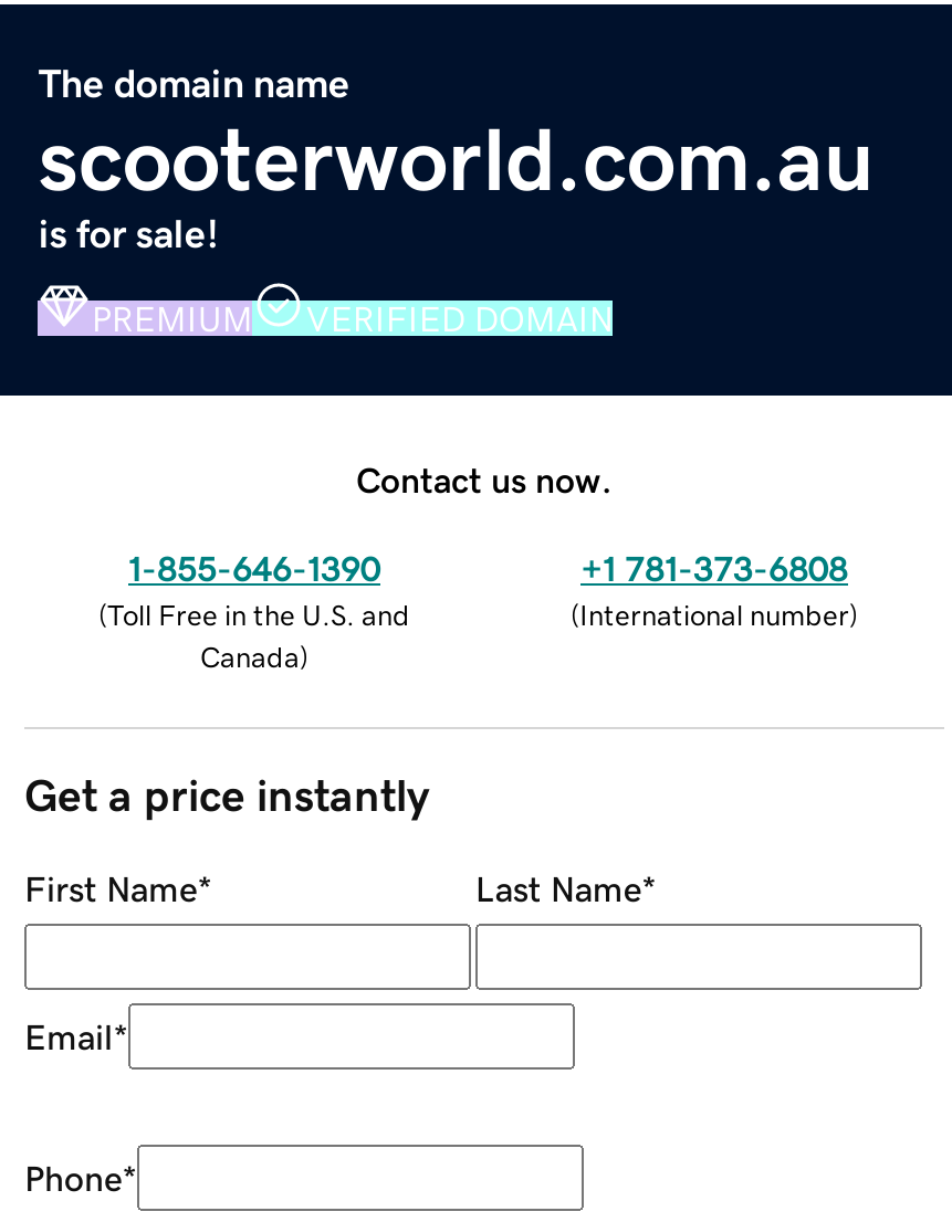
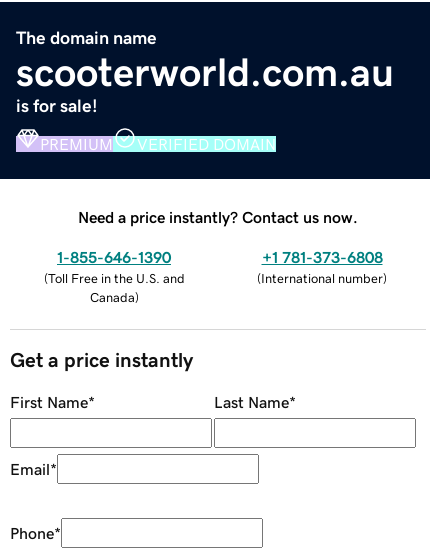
- Contact us now.
+ Need a price instantly? Contact us now.
